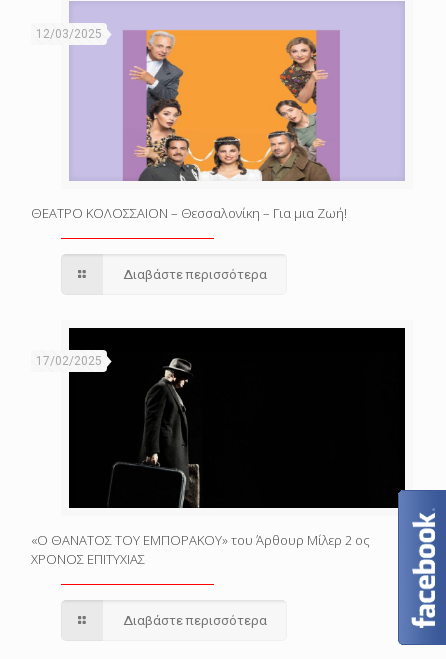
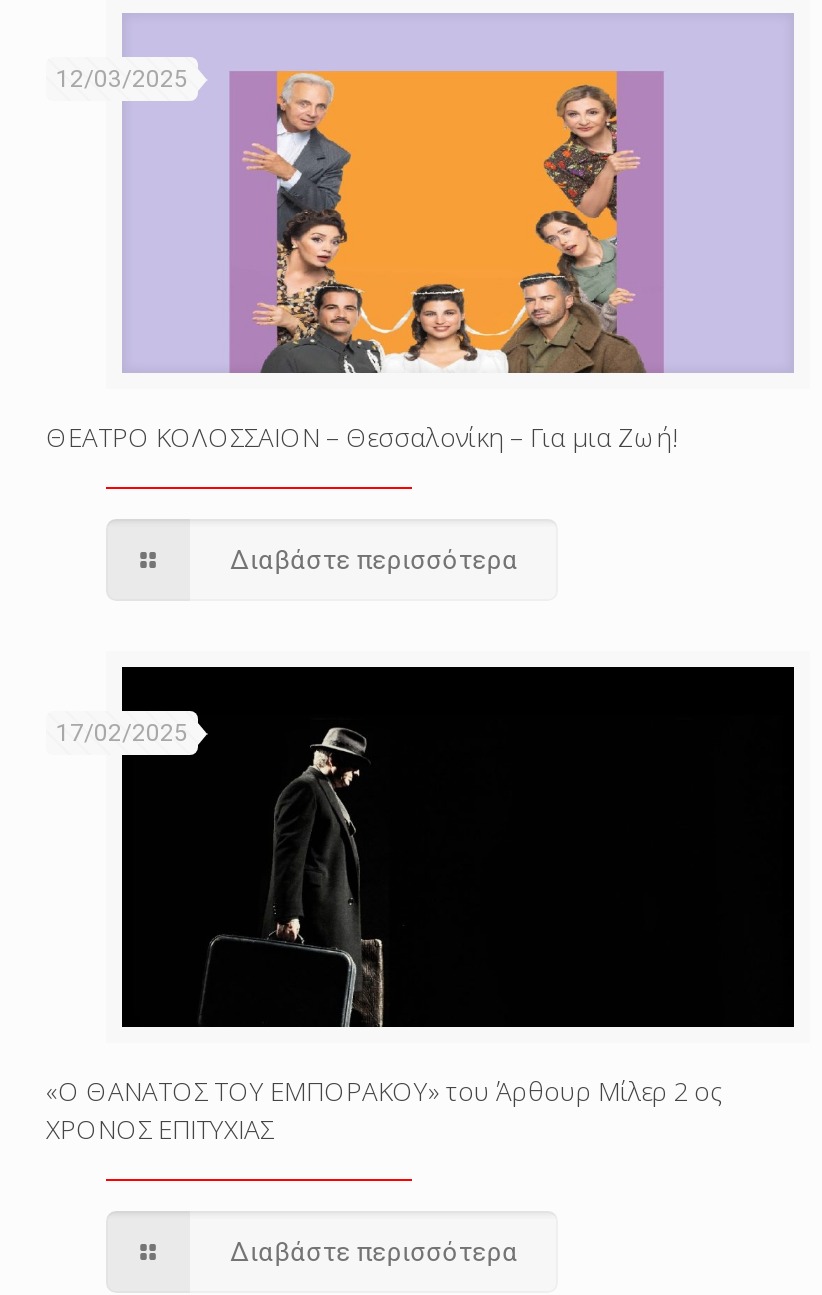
- [image]
